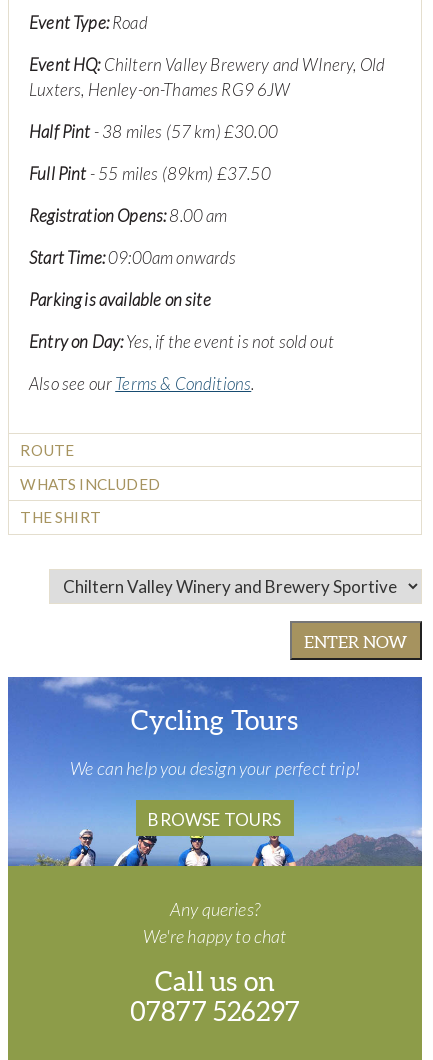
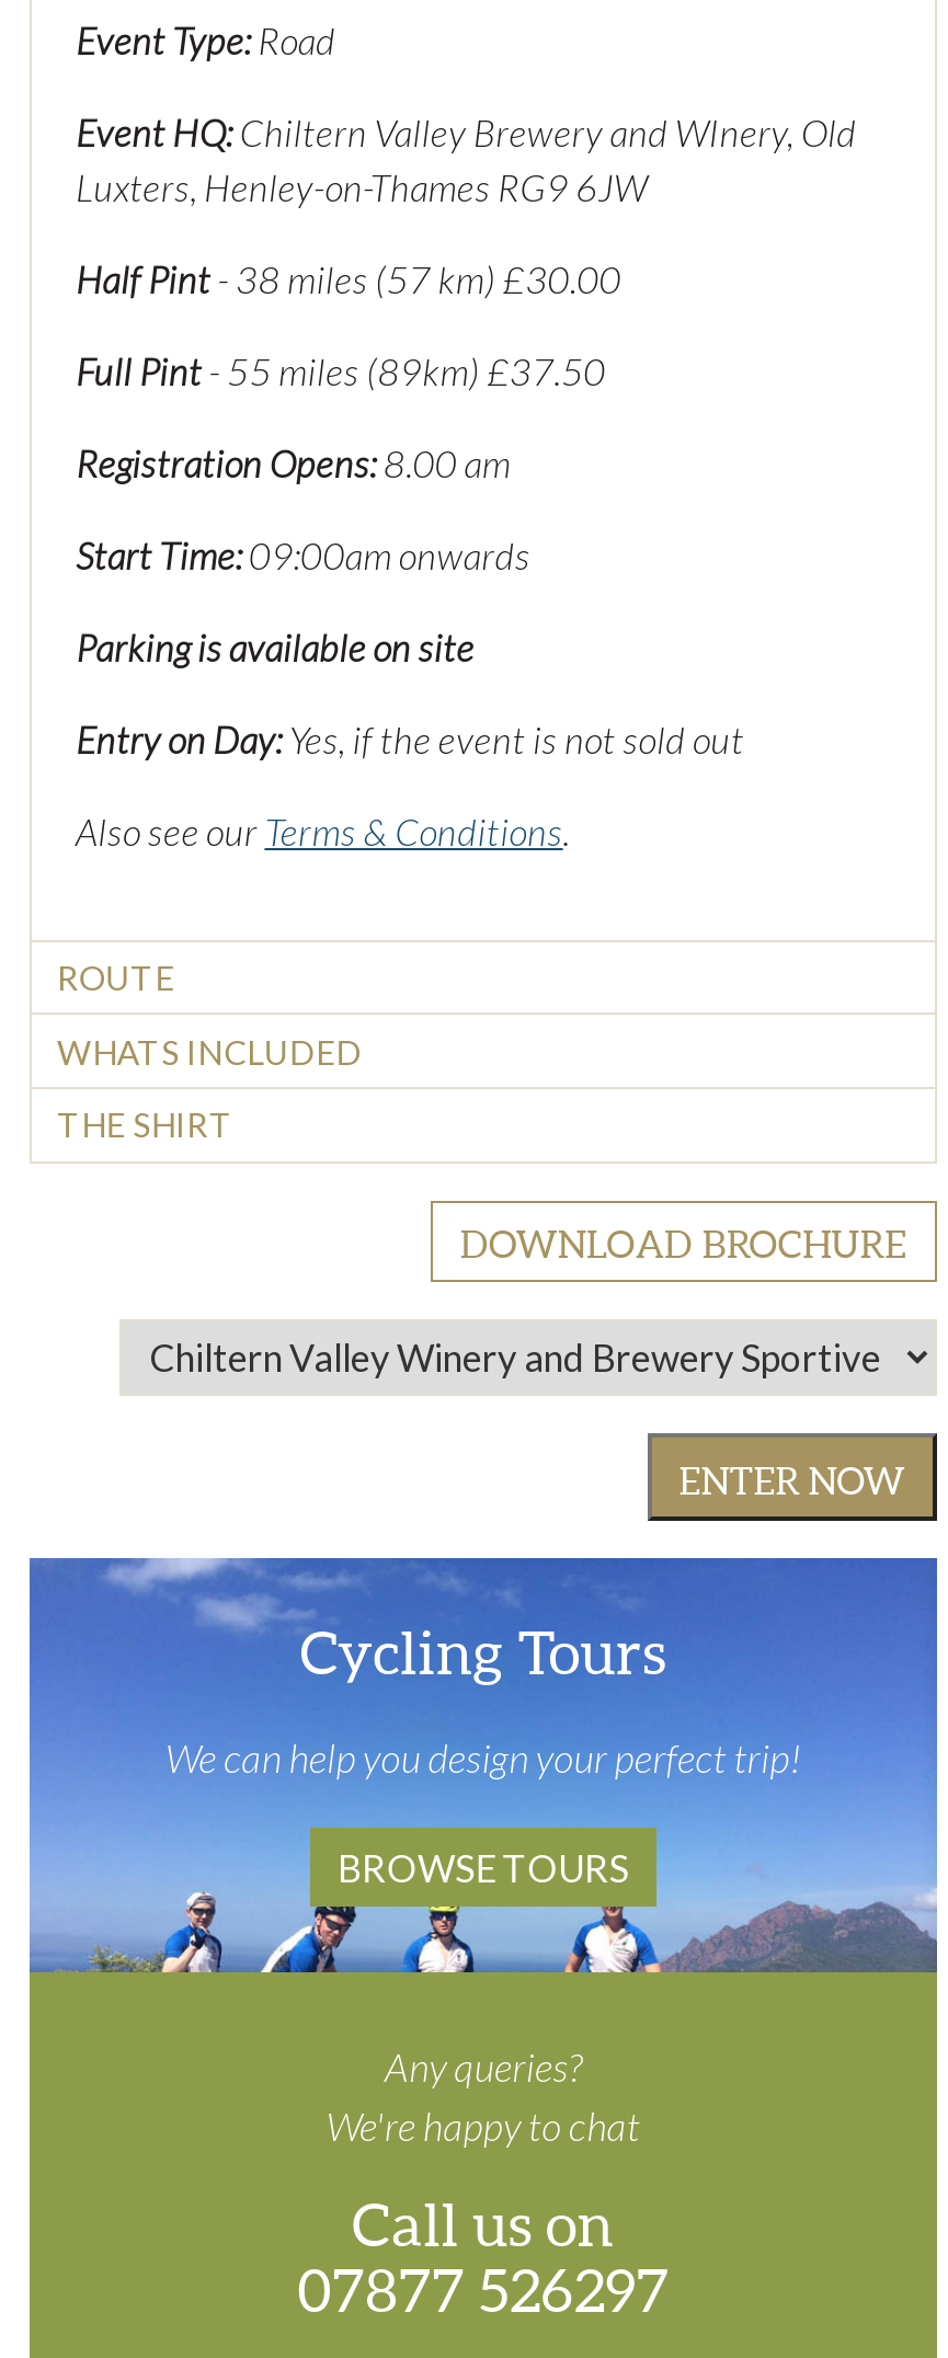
+ DOWNLOAD BROCHURE
